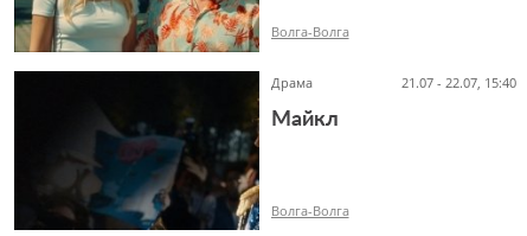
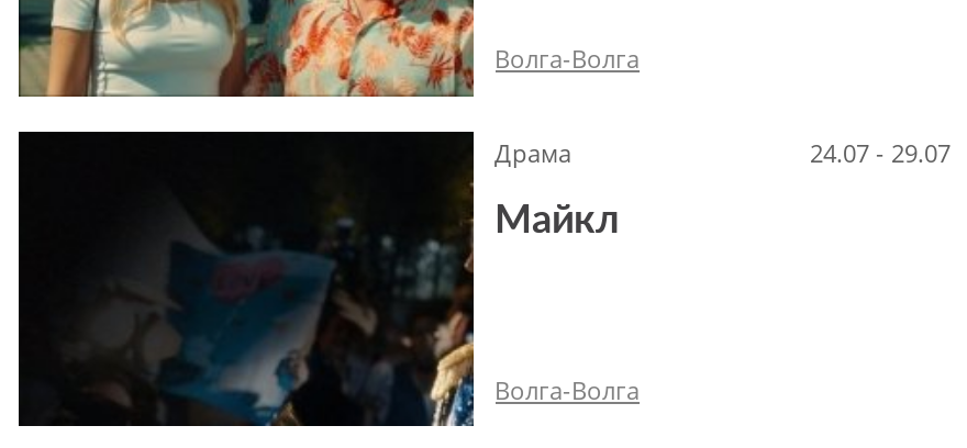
- 21.07 - 22.07, 15:40
+ 24.07 - 29.07
